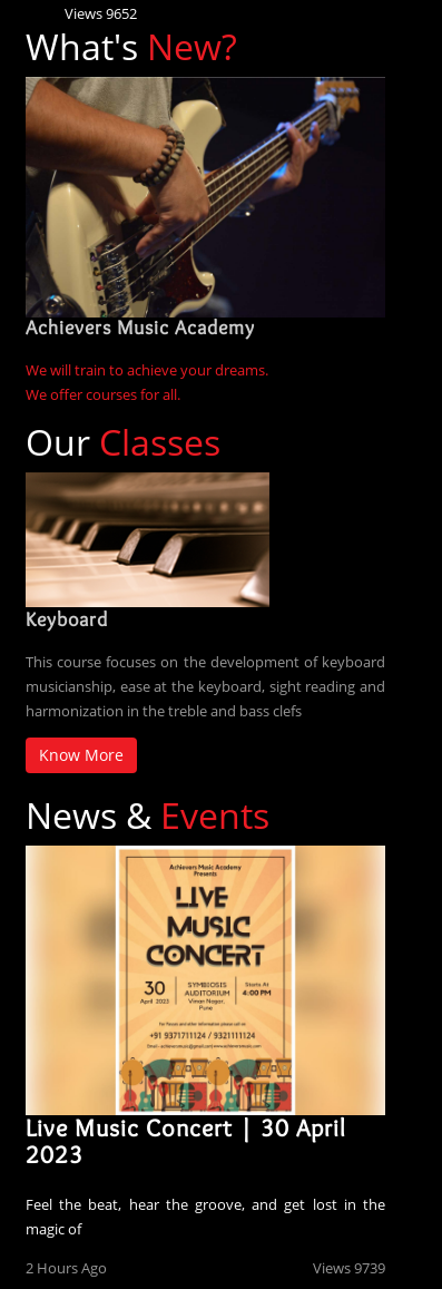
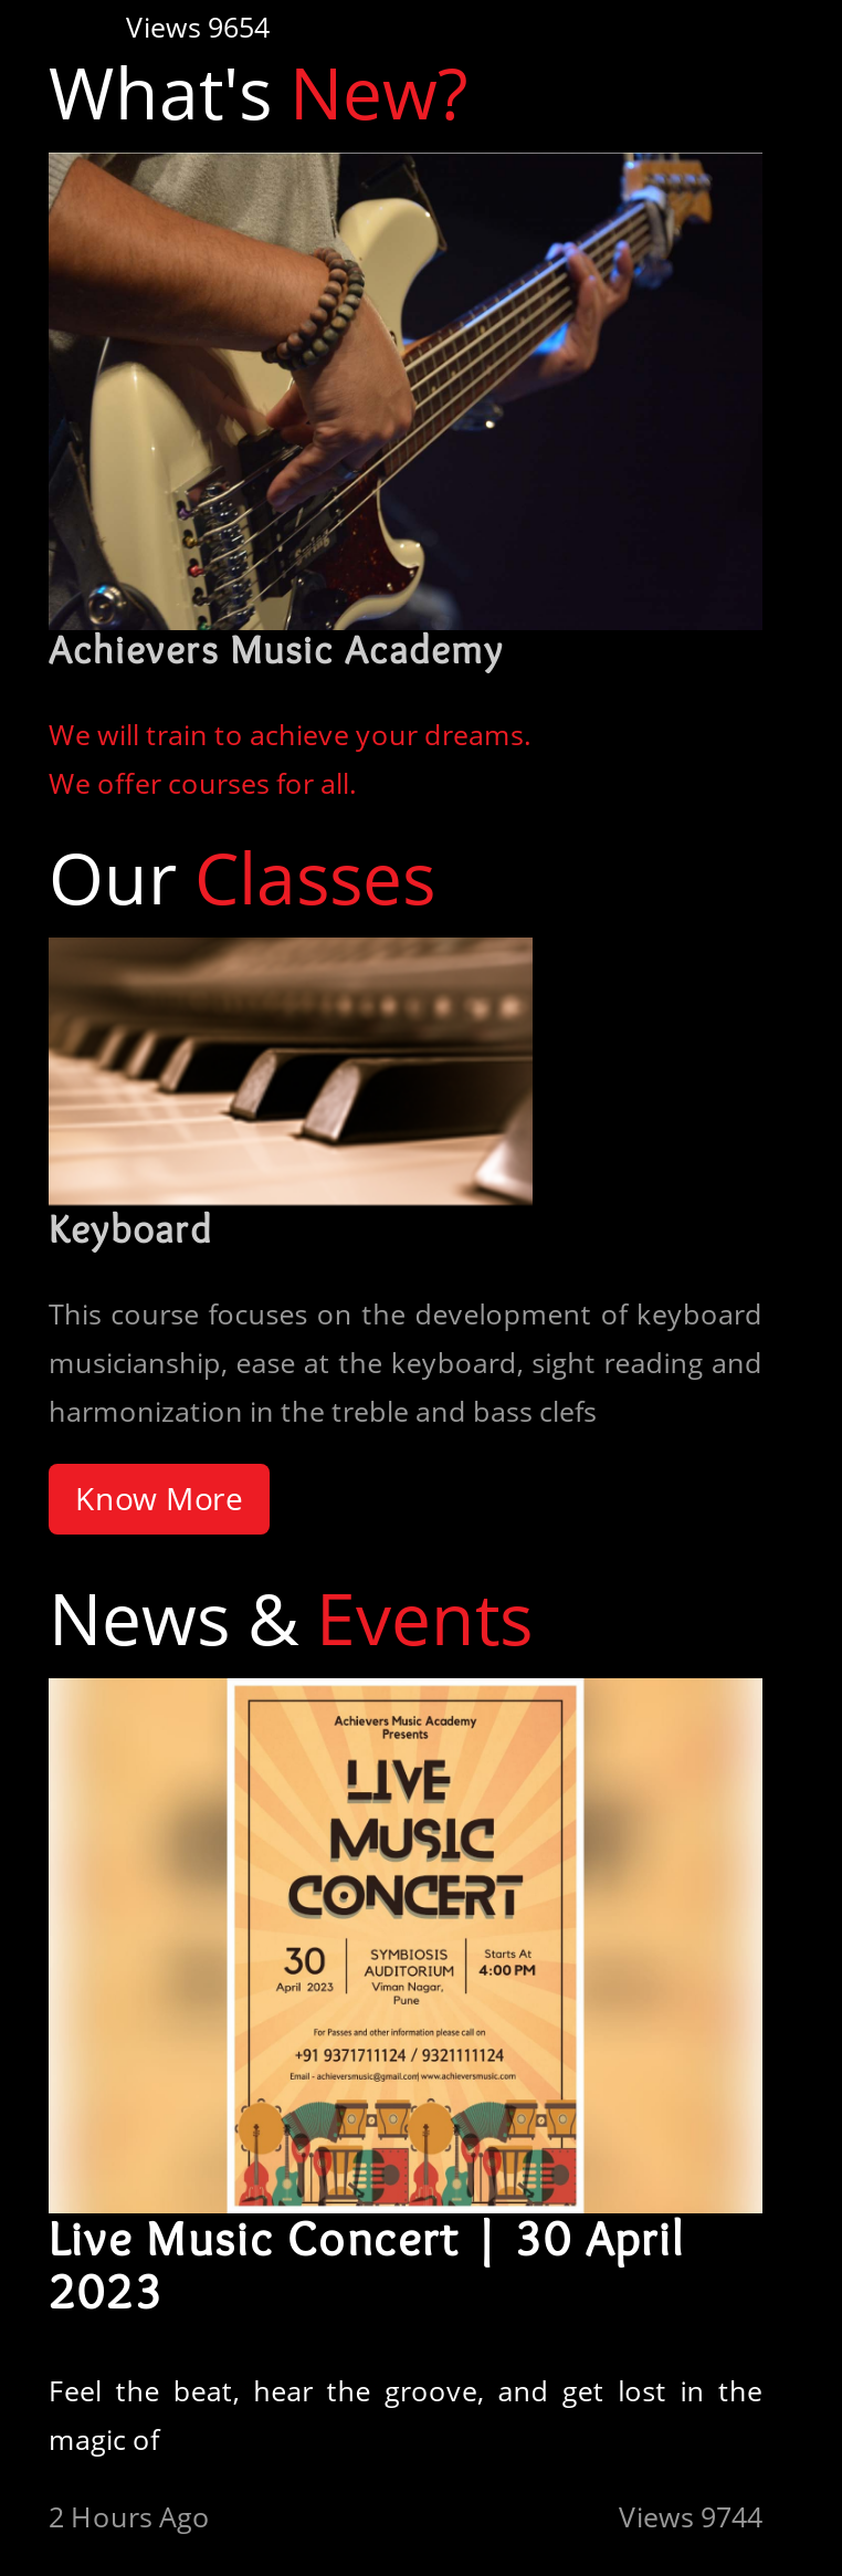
- Views 9652
+ Views 9654

- Views 9739
+ Views 9744
